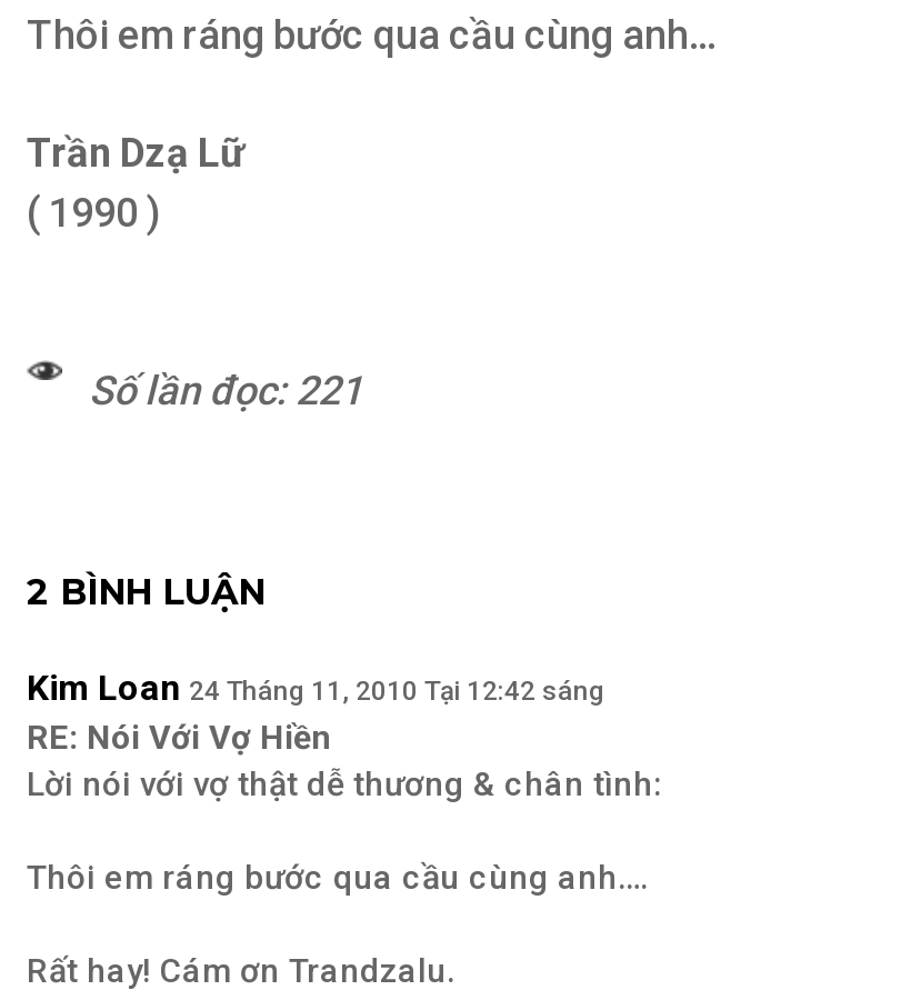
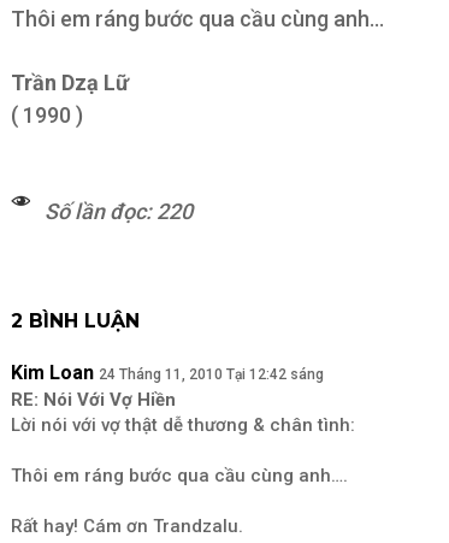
- Số lần đọc: 221
+ Số lần đọc: 220
